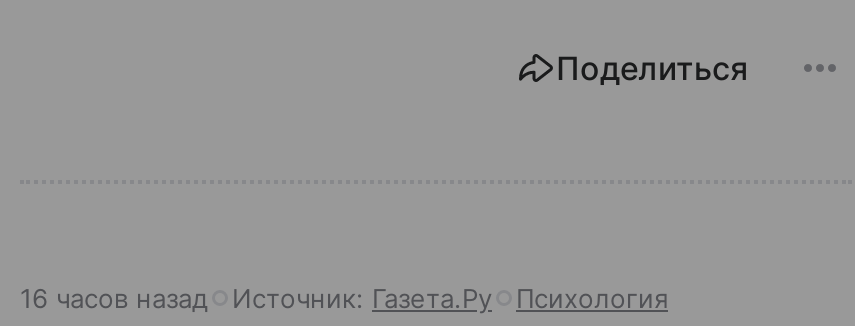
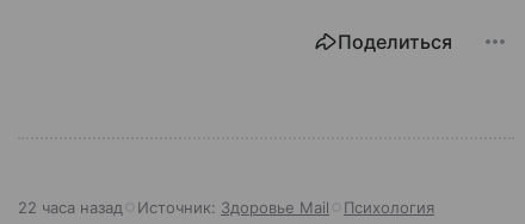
- 16 часов назад
- Источник: Газета.Ру
+ 22 часа назад
+ Источник: Здоровье Mail
